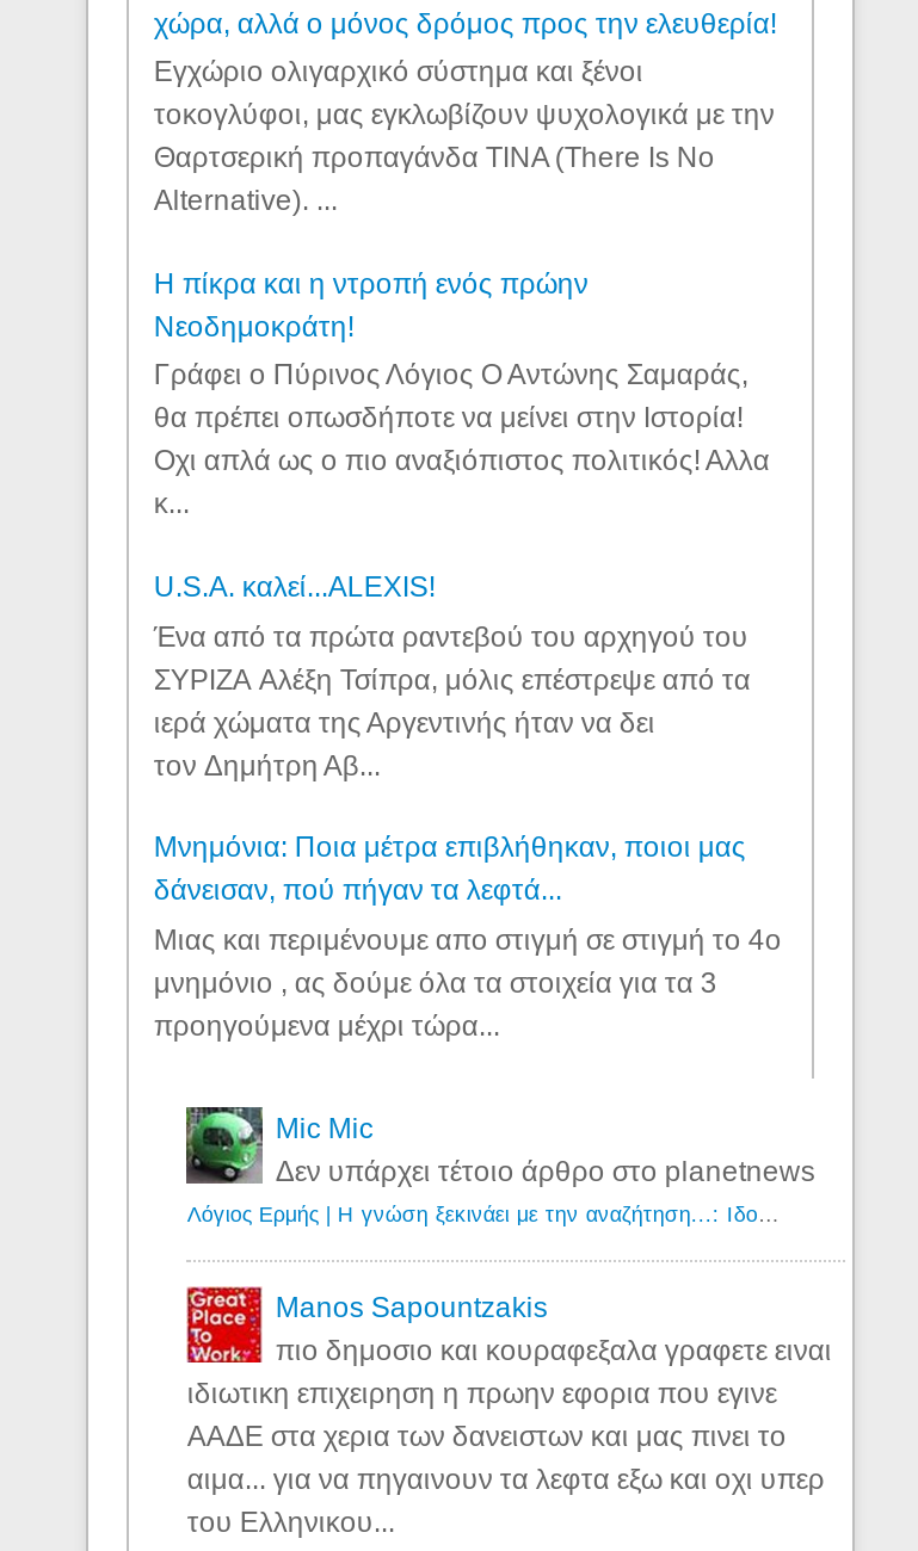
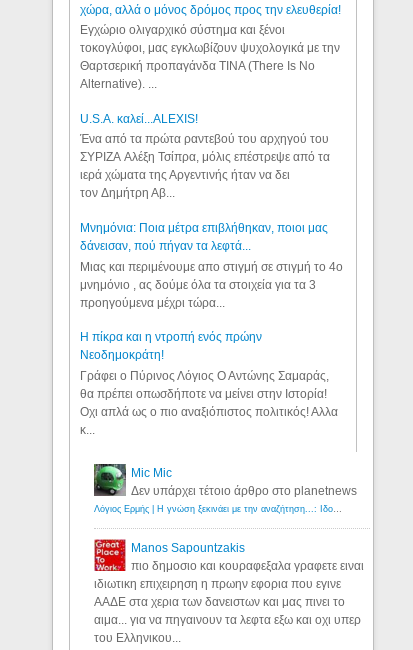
moved down: Η πίκρα και η ντροπή ενός πρώην | Νεοδημοκράτη! | Γράφει ο Πύρινος Λόγιος Ο Αντώνης Σαμαράς, | θα πρέπει οπωσδήποτε να μείνει στην Ιστορία! | Οχι απλά ως ο πιο αναξιόπιστος πολιτικός! Αλλα | κ...

moved up: Ένα από τα πρώτα ραντεβού του αρχηγού του | ΣΥΡΙΖΑ Αλέξη Τσίπρα, μόλις επέστρεψε από τα | ιερά χώματα της Αργεντινής ήταν να δει | ... | μνημόνιο , ας δούμε όλα τα στοιχεία για τα 3 | προηγούμενα μέχρι τώρα...
